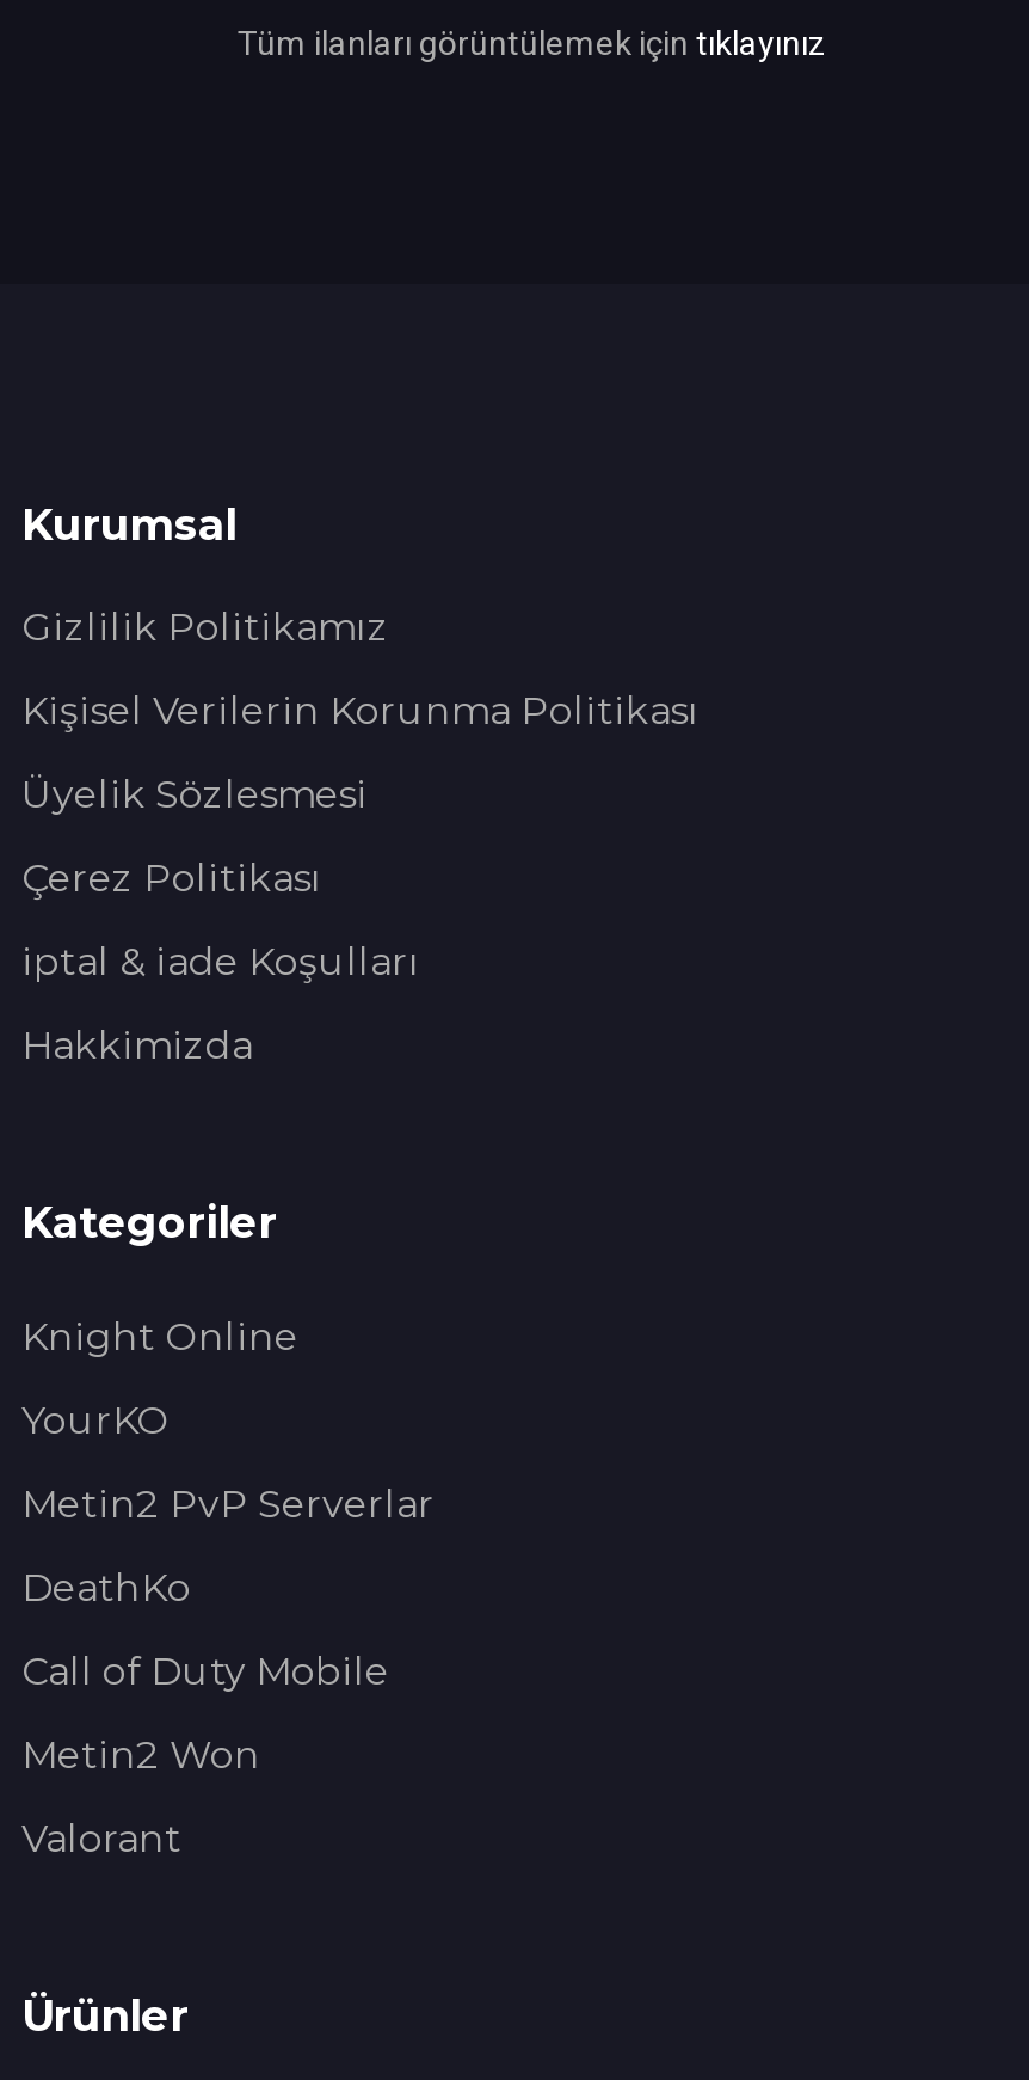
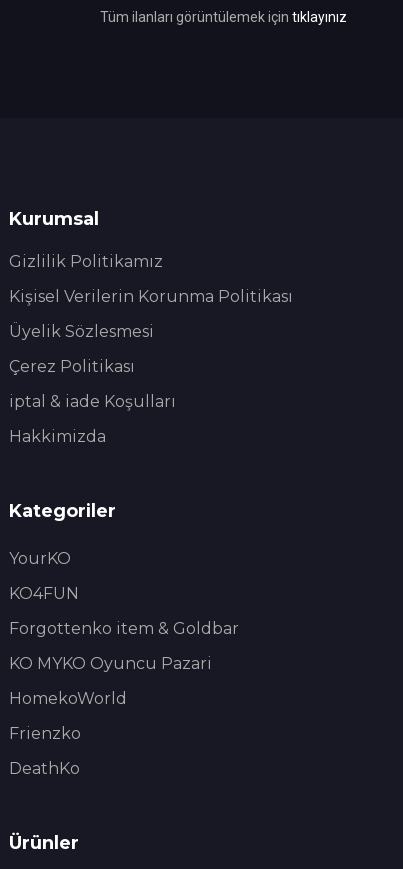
- Knight Online

moved up: YourKO

- Metin2 PvP Serverlar
+ KO4FUN
+ Forgottenko item & Goldbar
+ KO MYKO Oyuncu Pazari
+ HomekoWorld
+ Frienzko

moved down: DeathKo

- Call of Duty Mobile
- Metin2 Won
- Valorant
